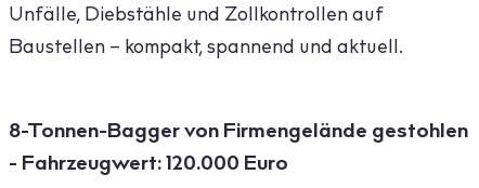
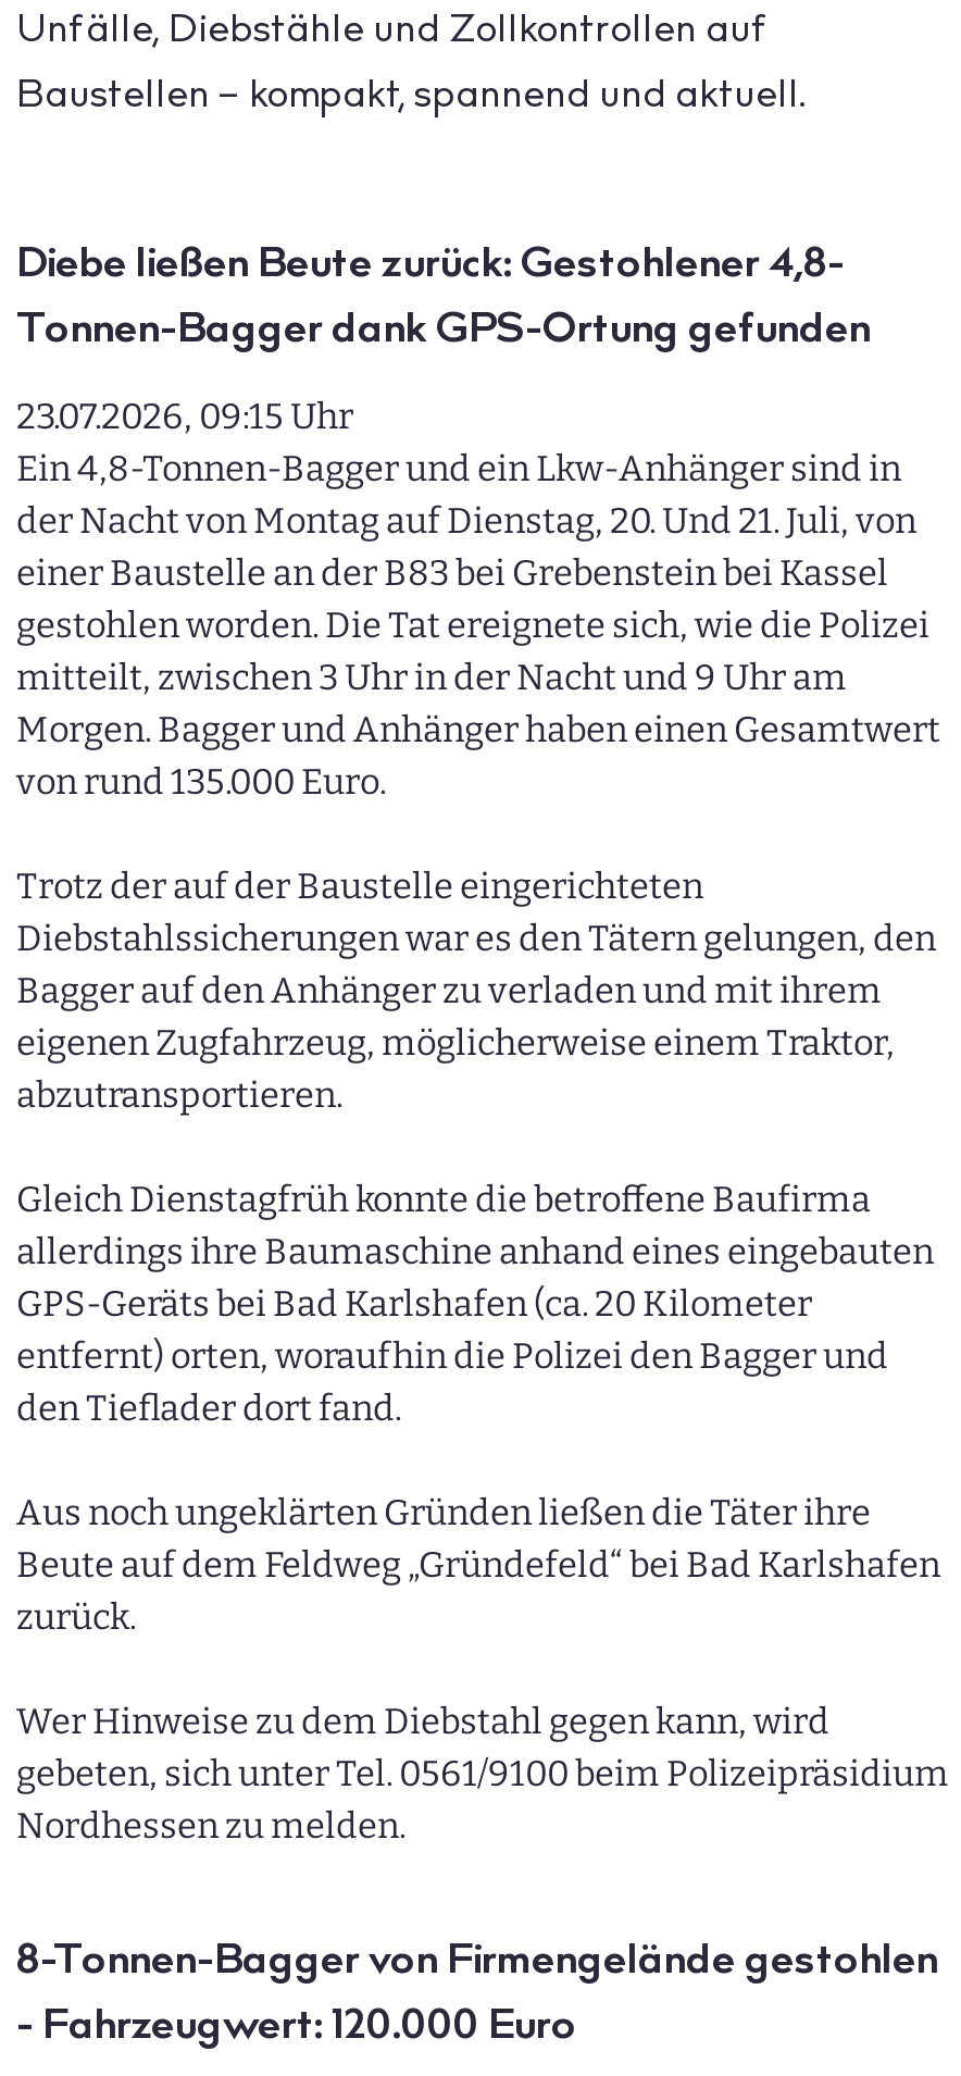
+ Diebe ließen Beute zurück: Gestohlener 4,8-
+ Tonnen-Bagger dank GPS-Ortung gefunden
+ 23.07.2026, 09:15 Uhr
+ Ein 4,8-Tonnen-Bagger und ein Lkw-Anhänger sind in
+ der Nacht von Montag auf Dienstag, 20. Und 21. Juli, von
+ einer Baustelle an der B83 bei Grebenstein bei Kassel
+ gestohlen worden. Die Tat ereignete sich, wie die Polizei
+ mitteilt, zwischen 3 Uhr in der Nacht und 9 Uhr am
+ Morgen. Bagger und Anhänger haben einen Gesamtwert
+ von rund 135.000 Euro.
+ Trotz der auf der Baustelle eingerichteten
+ Diebstahlssicherungen war es den Tätern gelungen, den
+ Bagger auf den Anhänger zu verladen und mit ihrem
+ eigenen Zugfahrzeug, möglicherweise einem Traktor,
+ abzutransportieren.
+ Gleich Dienstagfrüh konnte die betroffene Baufirma
+ allerdings ihre Baumaschine anhand eines eingebauten
+ GPS-Geräts bei Bad Karlshafen (ca. 20 Kilometer
+ entfernt) orten, woraufhin die Polizei den Bagger und
+ den Tieflader dort fand.
+ Aus noch ungeklärten Gründen ließen die Täter ihre
+ Beute auf dem Feldweg „Gründefeld“ bei Bad Karlshafen
+ zurück.
+ Wer Hinweise zu dem Diebstahl gegen kann, wird
+ gebeten, sich unter Tel. 0561/9100 beim Polizeipräsidium
+ Nordhessen zu melden.
